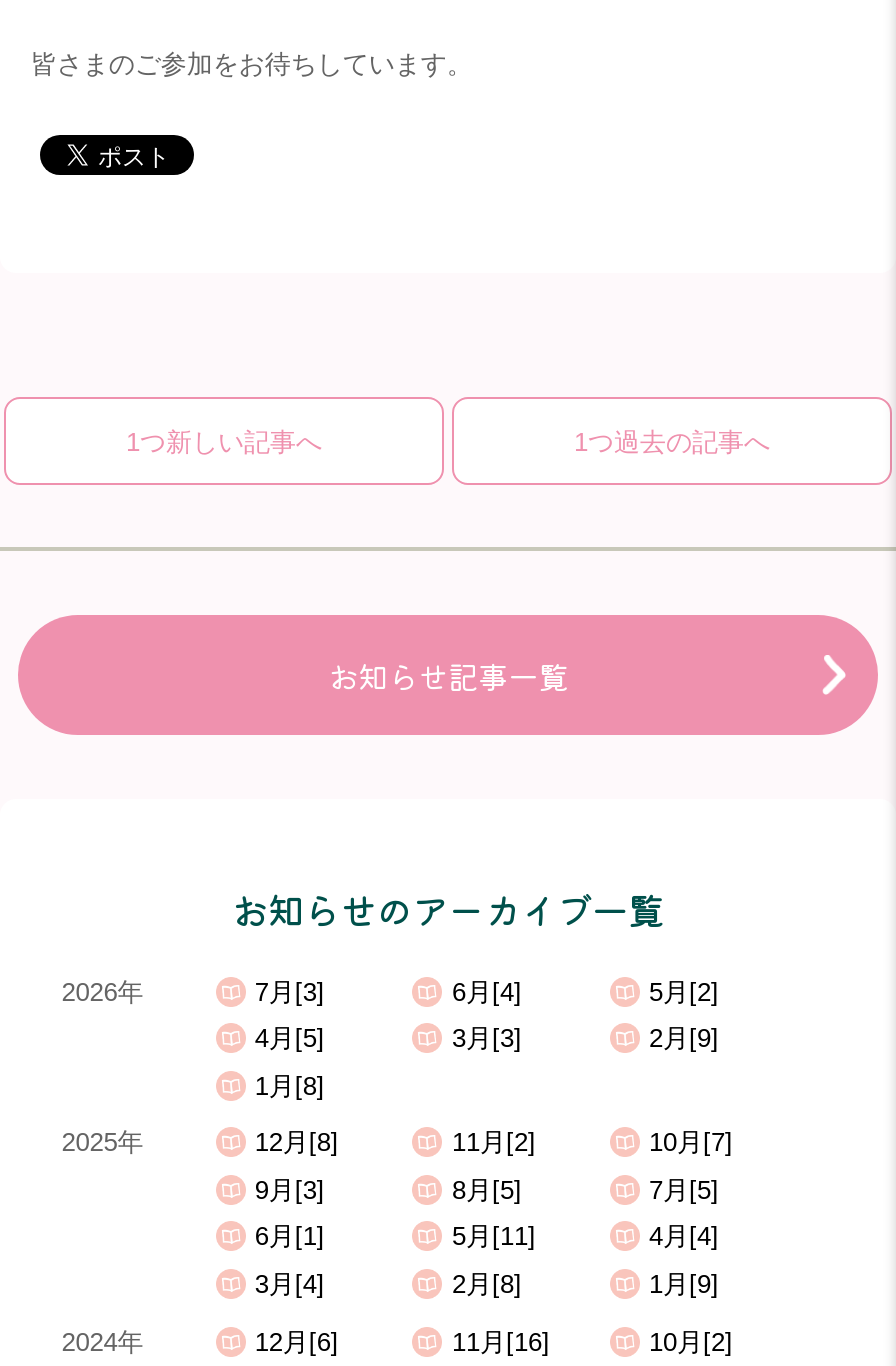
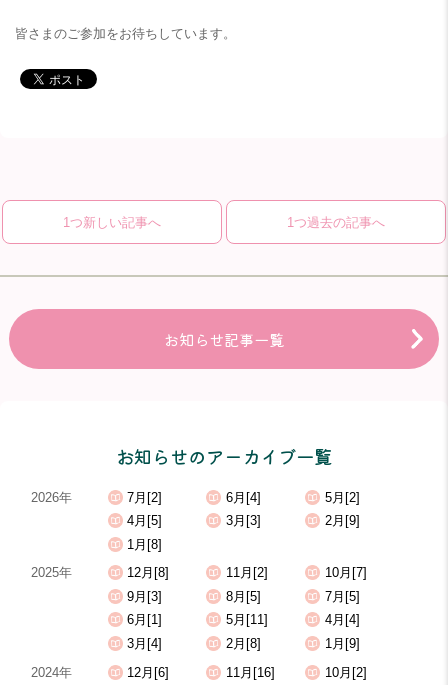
- 7月[3]
+ 7月[2]
